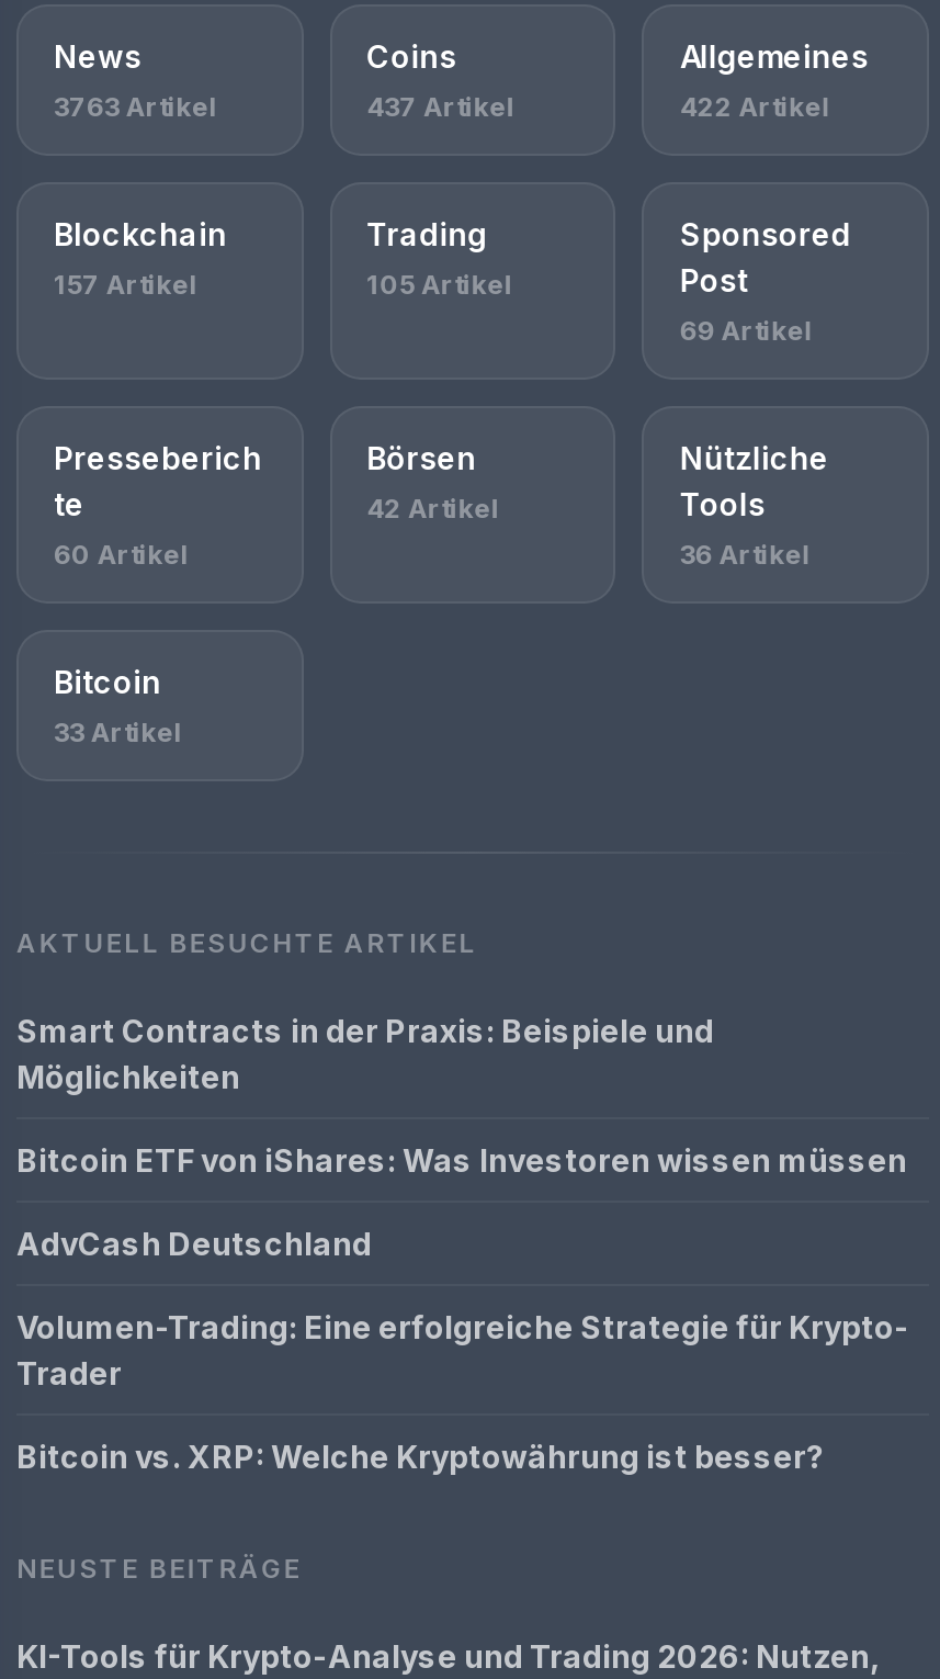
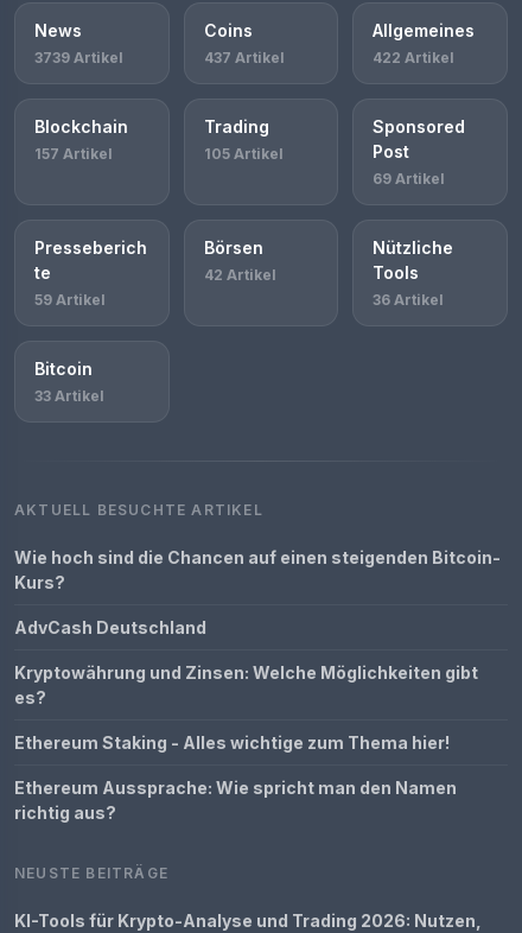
- 3763 Artikel
+ 3739 Artikel

- 60 Artikel
+ 59 Artikel

- Smart Contracts in der Praxis: Beispiele und
- Möglichkeiten
- Bitcoin ETF von iShares: Was Investoren wissen müssen
+ Wie hoch sind die Chancen auf einen steigenden Bitcoin-
+ Kurs?

moved up: AdvCash Deutschland

- Volumen-Trading: Eine erfolgreiche Strategie für Krypto-
- Trader
- Bitcoin vs. XRP: Welche Kryptowährung ist besser?
+ Kryptowährung und Zinsen: Welche Möglichkeiten gibt
+ es?
+ Ethereum Staking - Alles wichtige zum Thema hier!
+ Ethereum Aussprache: Wie spricht man den Namen
+ richtig aus?
